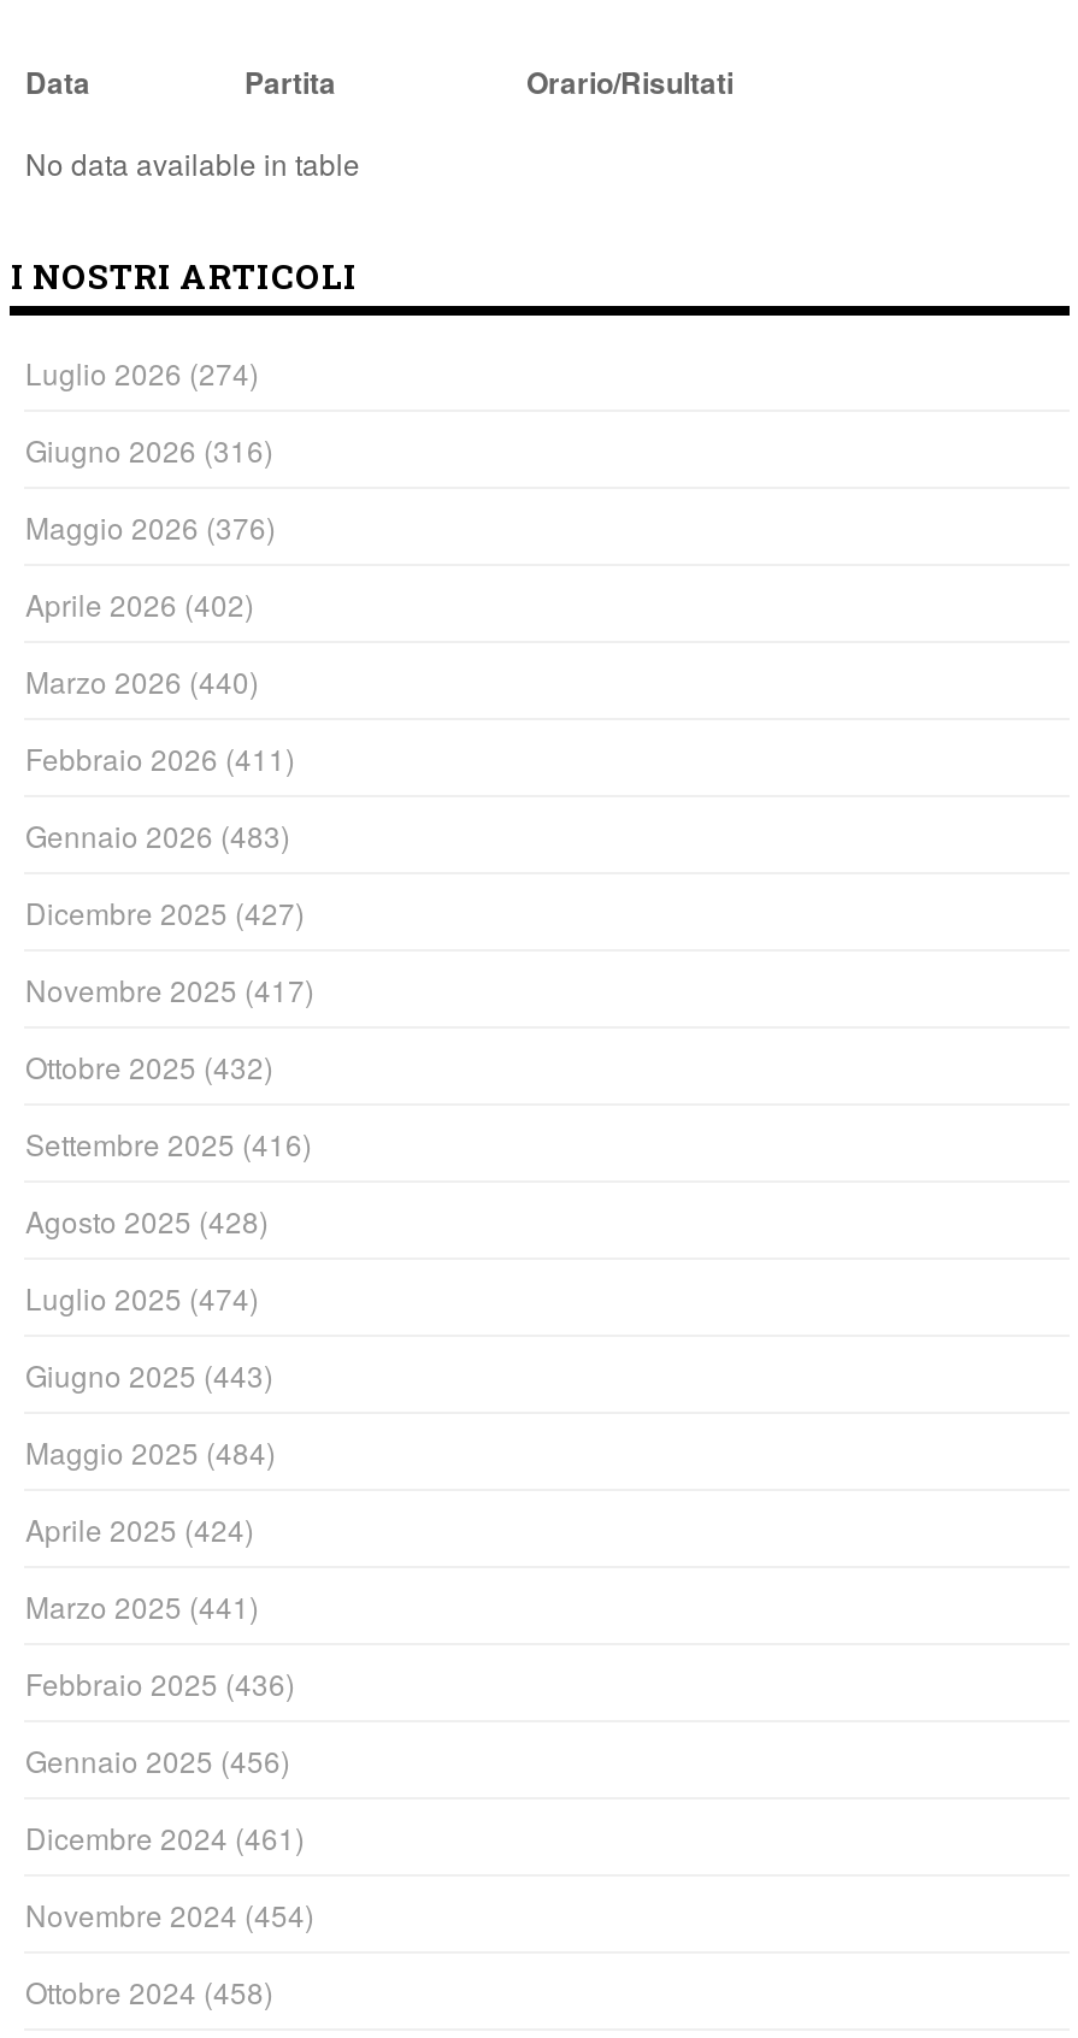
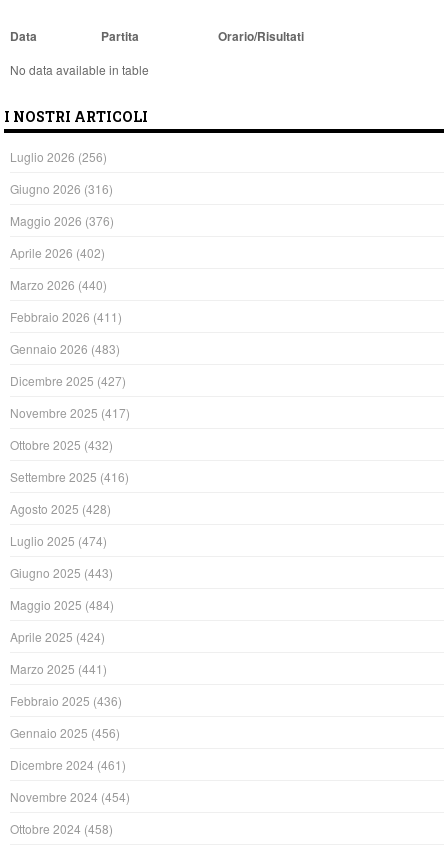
- Luglio 2026 (274)
+ Luglio 2026 (256)
